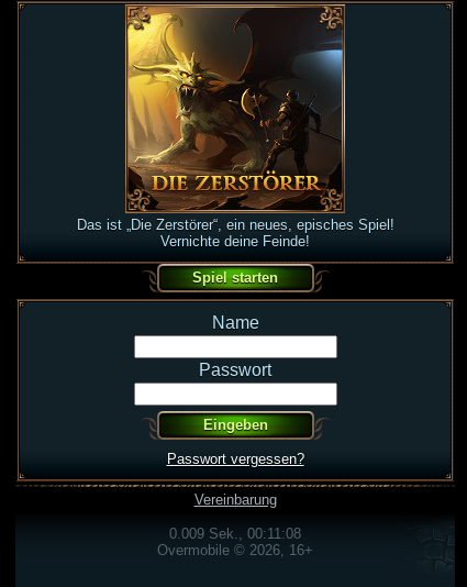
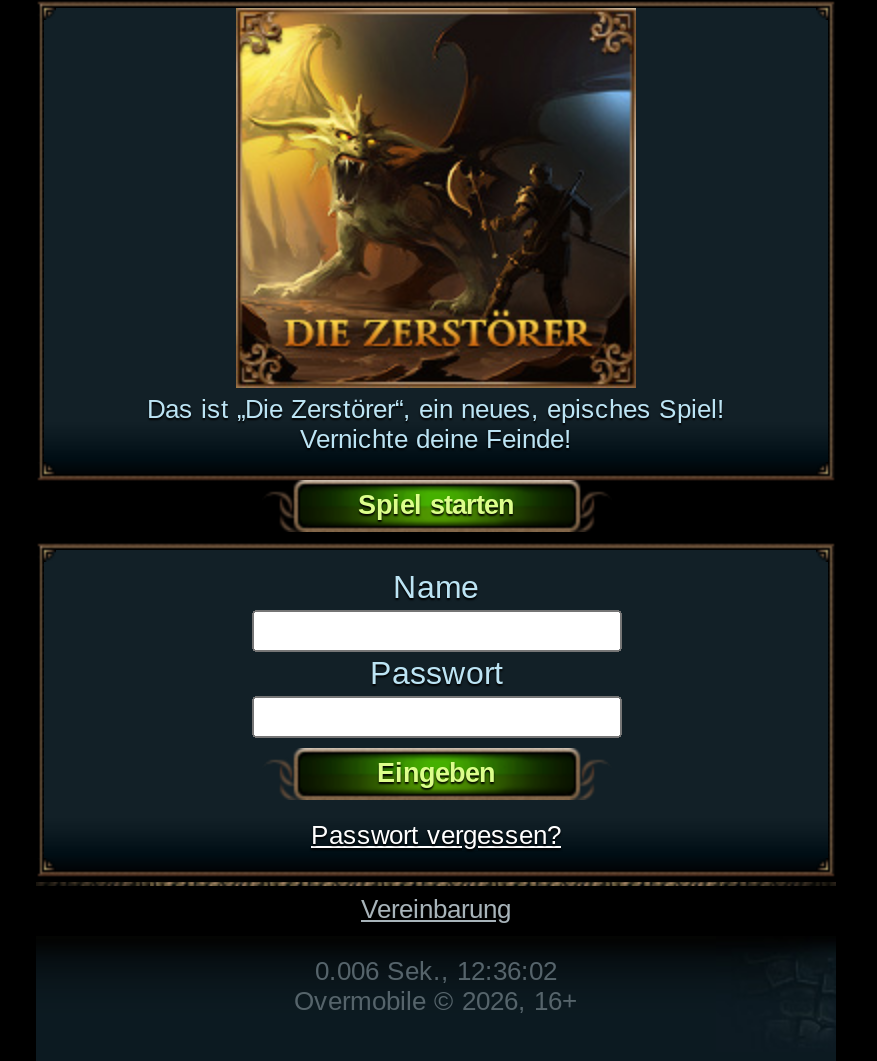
- 0.009 Sek., 00:11:08
+ 0.006 Sek., 12:36:02
